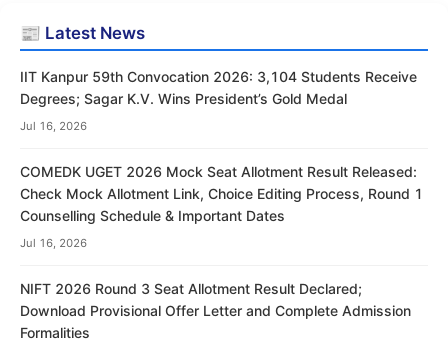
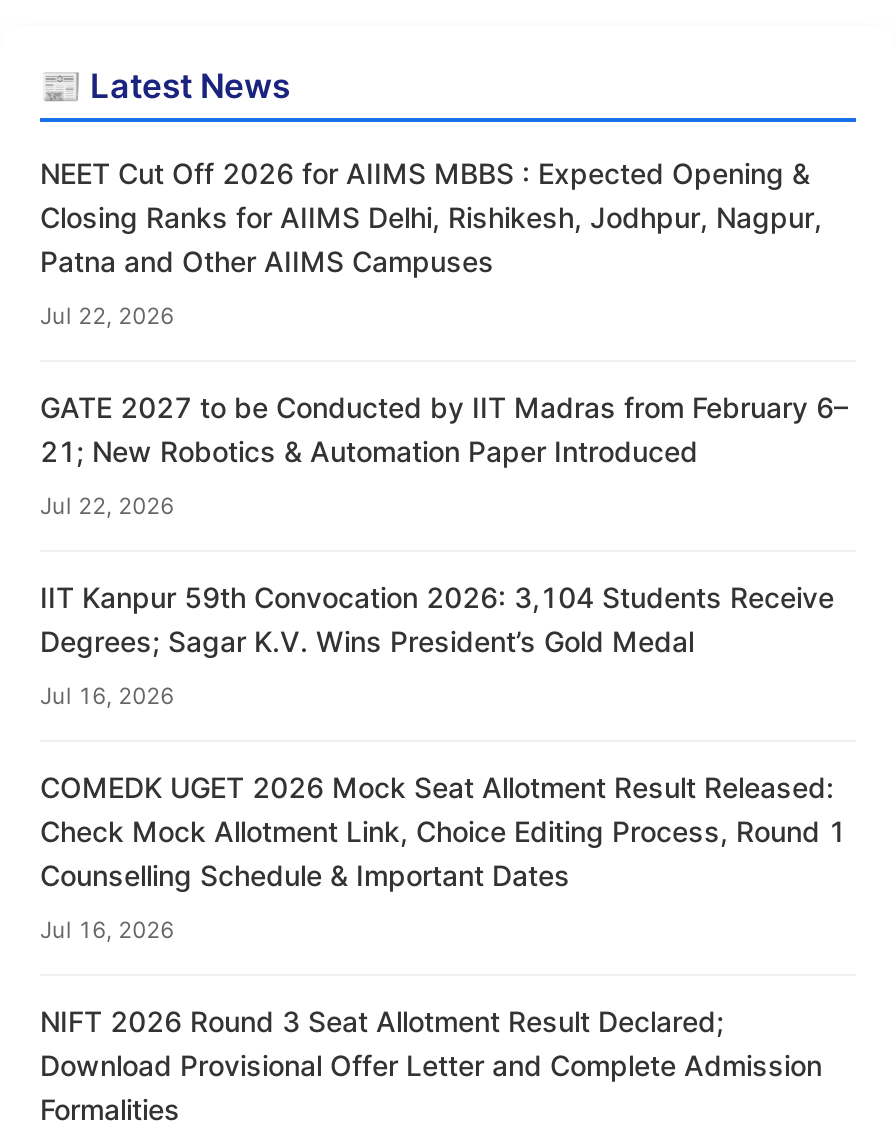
+ NEET Cut Off 2026 for AIIMS MBBS : Expected Opening &
+ Closing Ranks for AIIMS Delhi, Rishikesh, Jodhpur, Nagpur,
+ Patna and Other AIIMS Campuses
+ Jul 22, 2026
+ GATE 2027 to be Conducted by IIT Madras from February 6–
+ 21; New Robotics & Automation Paper Introduced
+ Jul 22, 2026
